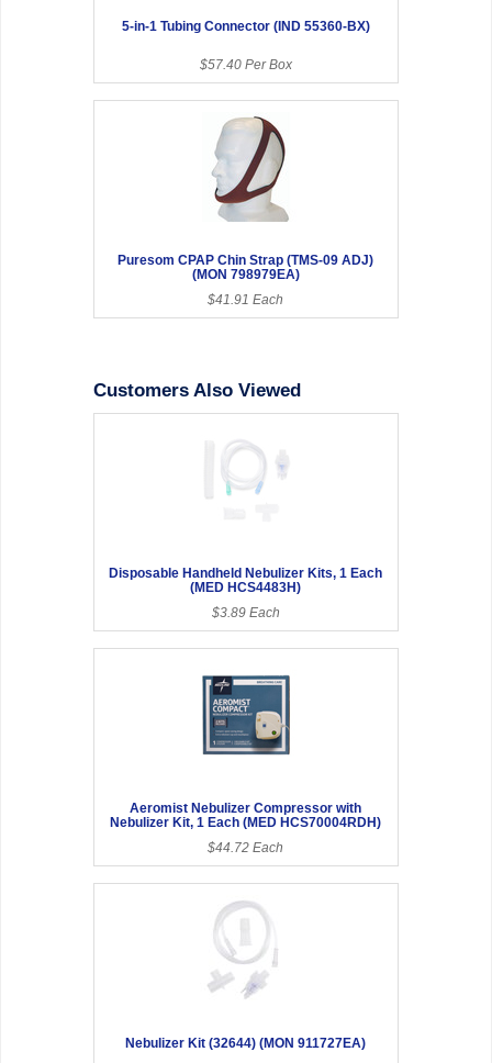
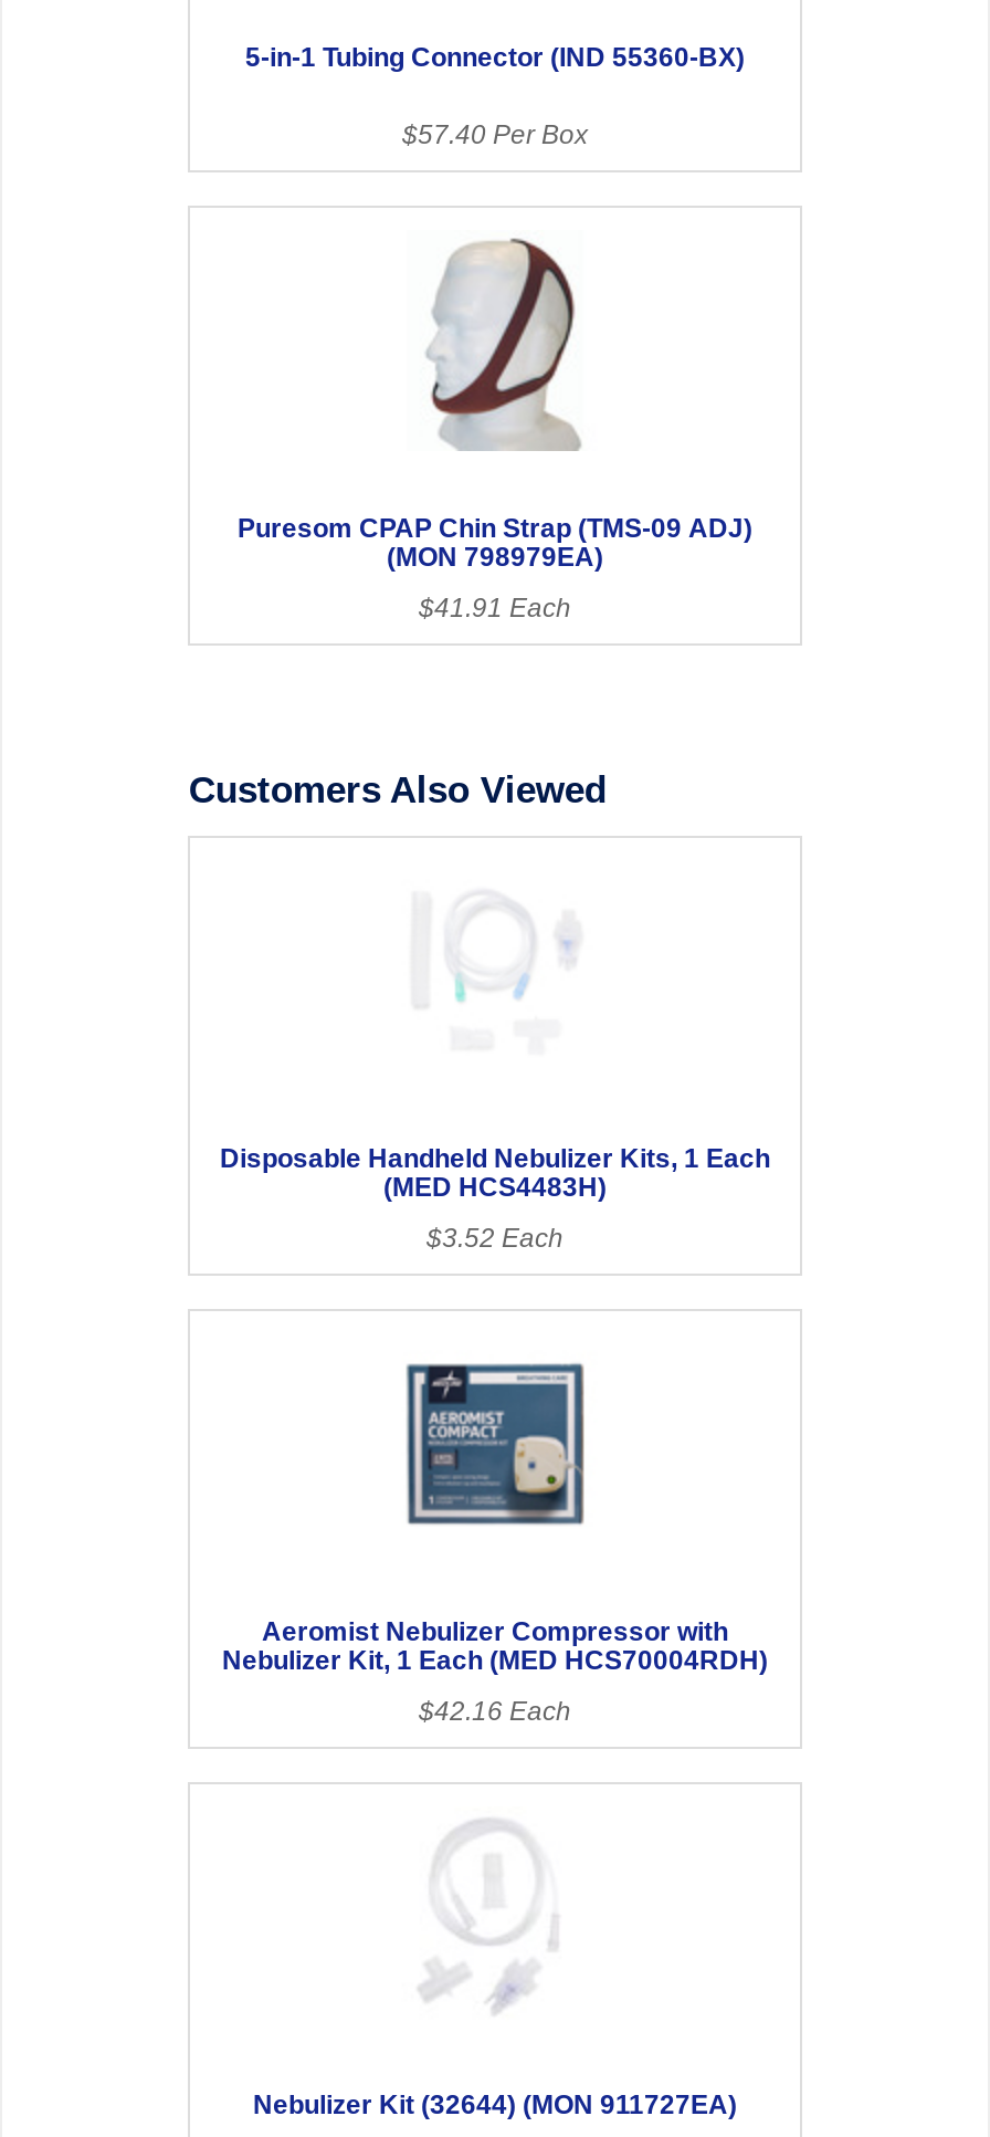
- $3.89 Each
+ $3.52 Each

- $44.72 Each
+ $42.16 Each
